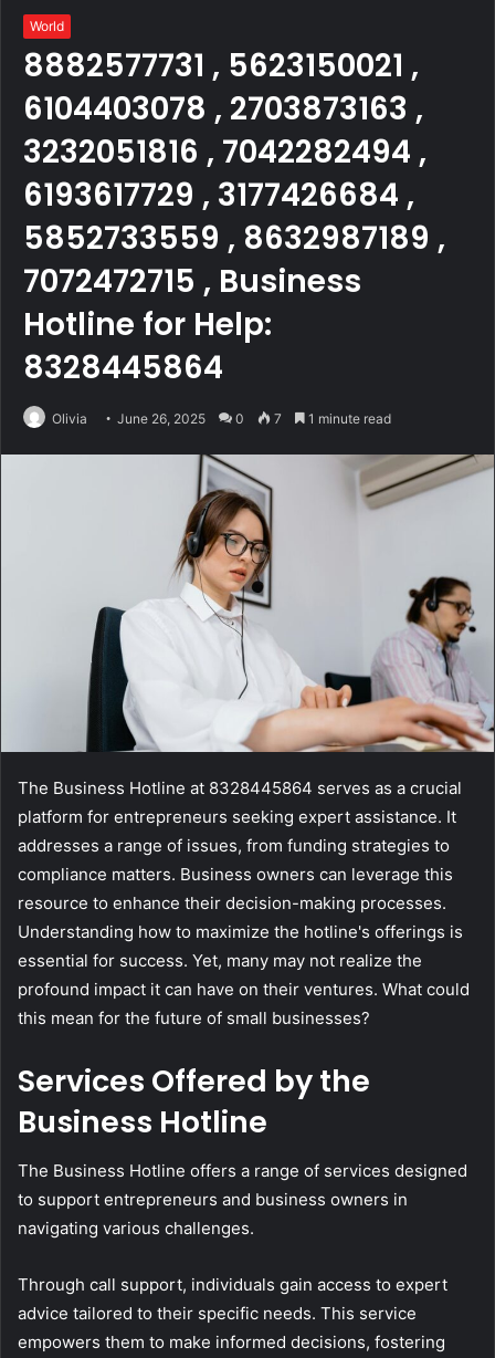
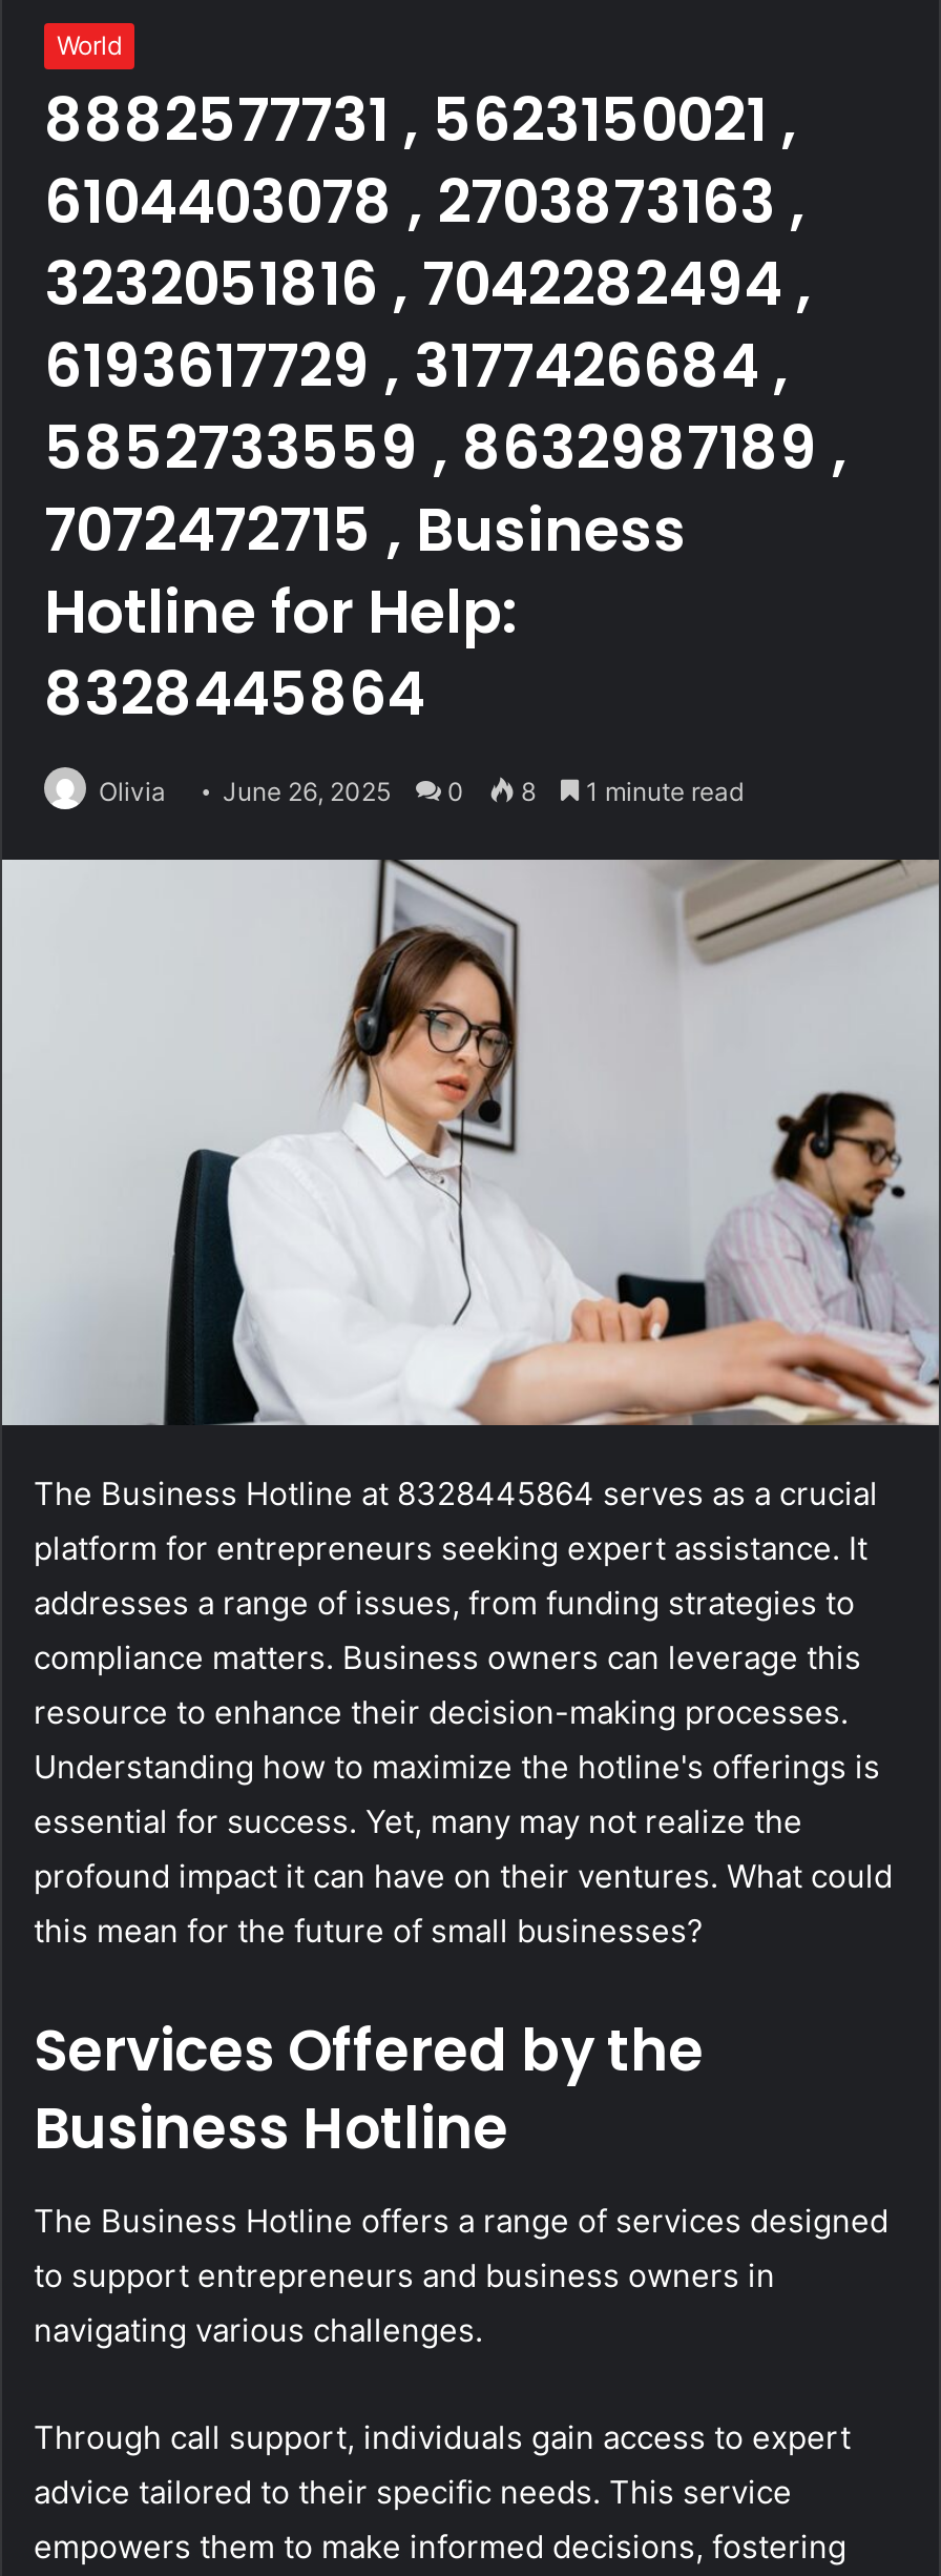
- Olivia June 26, 2025 0 7 1 minute read
+ Olivia June 26, 2025 0 8 1 minute read
